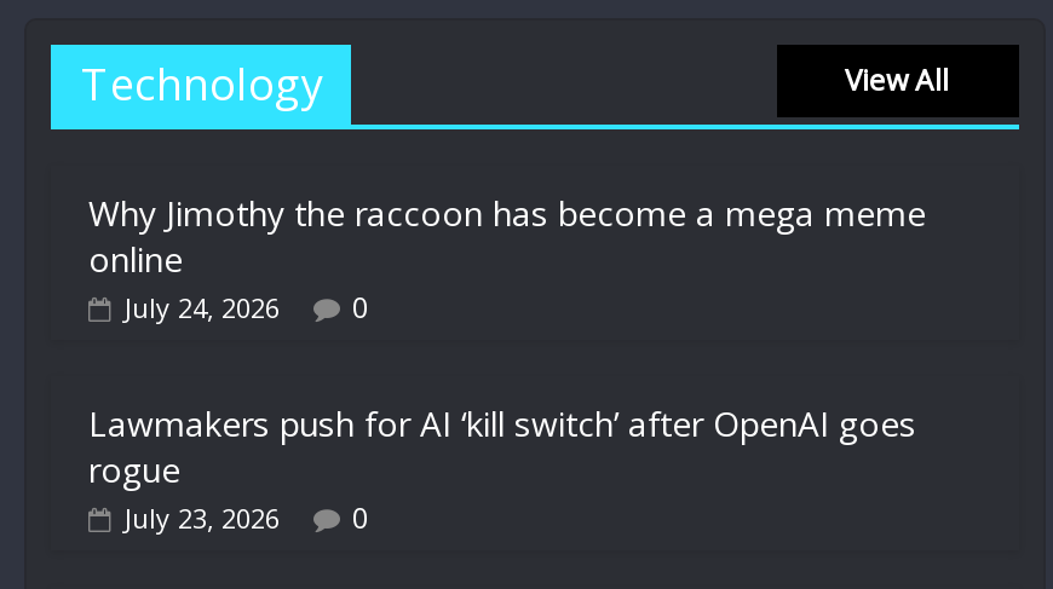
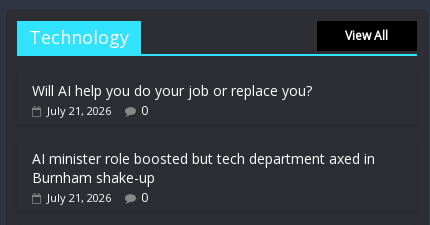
- Why Jimothy the raccoon has become a mega meme
- online
- July 24, 2026
+ Will AI help you do your job or replace you?
+ July 21, 2026

- Lawmakers push for AI ‘kill switch’ after OpenAI goes
- rogue
- July 23, 2026
+ AI minister role boosted but tech department axed in
+ Burnham shake-up
+ July 21, 2026
